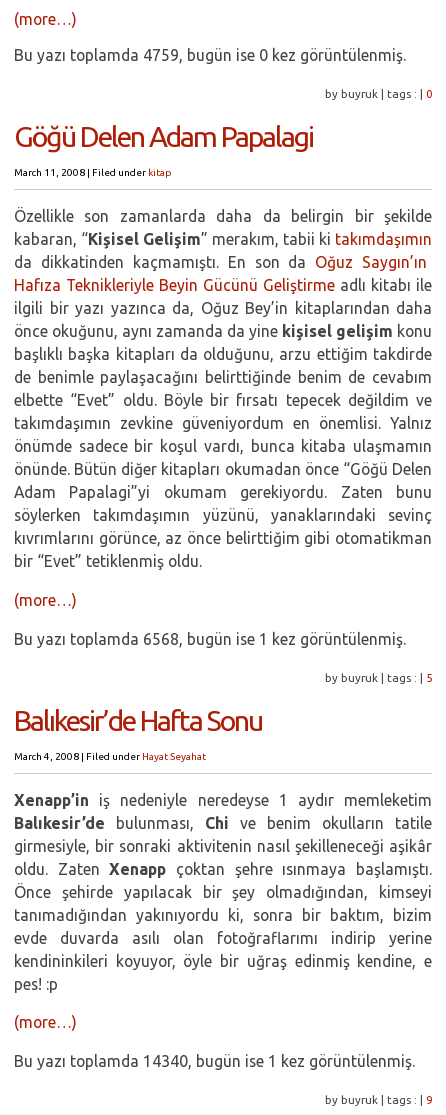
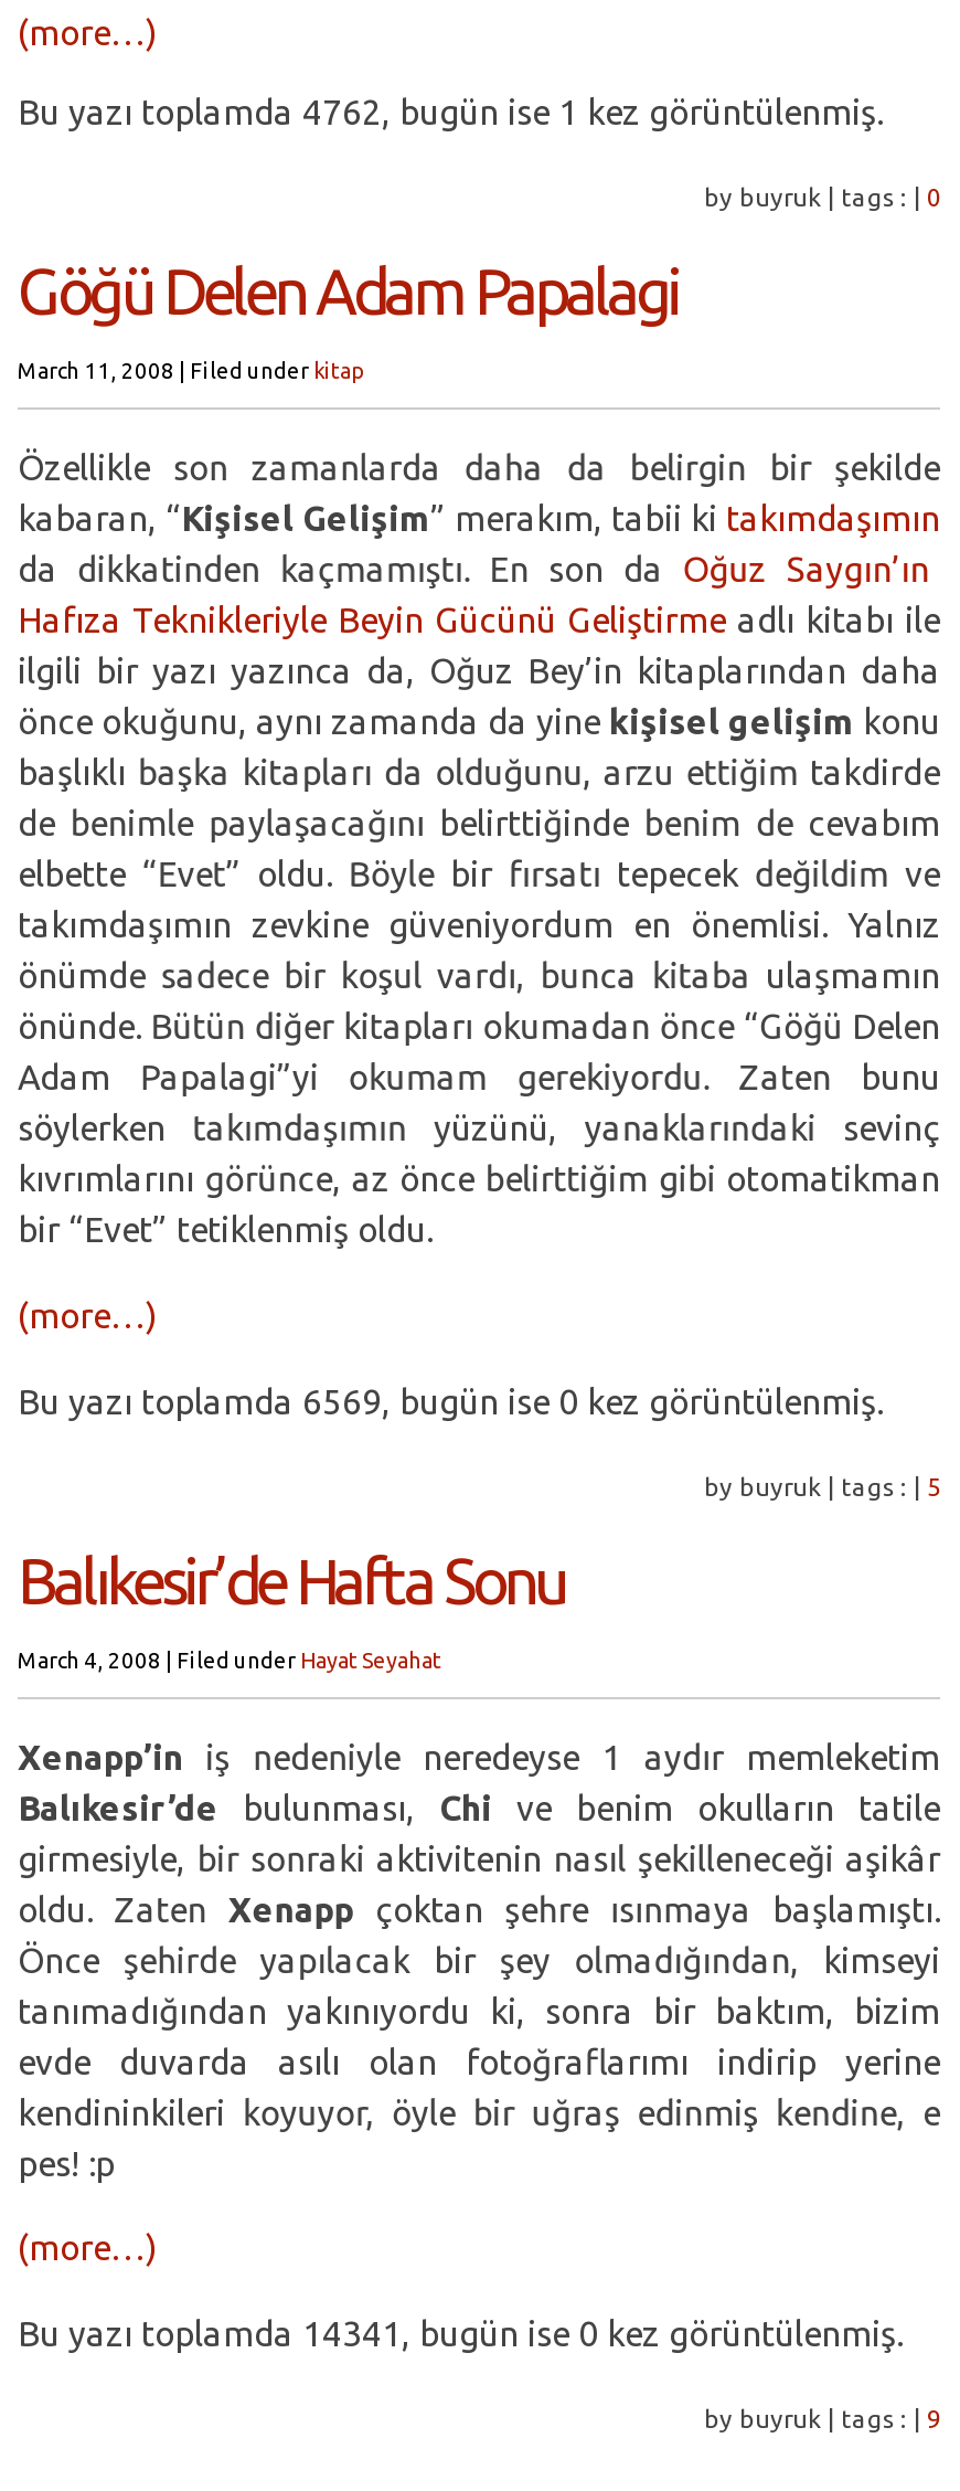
- Bu yazı toplamda 4759, bugün ise 0 kez görüntülenmiş.
+ Bu yazı toplamda 4762, bugün ise 1 kez görüntülenmiş.

- Bu yazı toplamda 6568, bugün ise 1 kez görüntülenmiş.
+ Bu yazı toplamda 6569, bugün ise 0 kez görüntülenmiş.

- Bu yazı toplamda 14340, bugün ise 1 kez görüntülenmiş.
+ Bu yazı toplamda 14341, bugün ise 0 kez görüntülenmiş.
